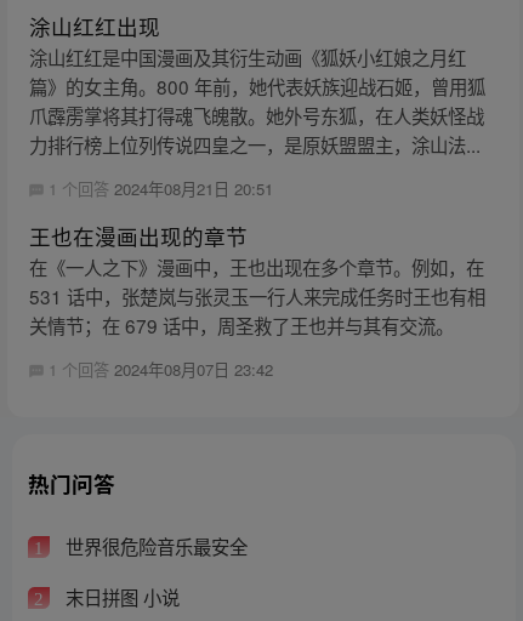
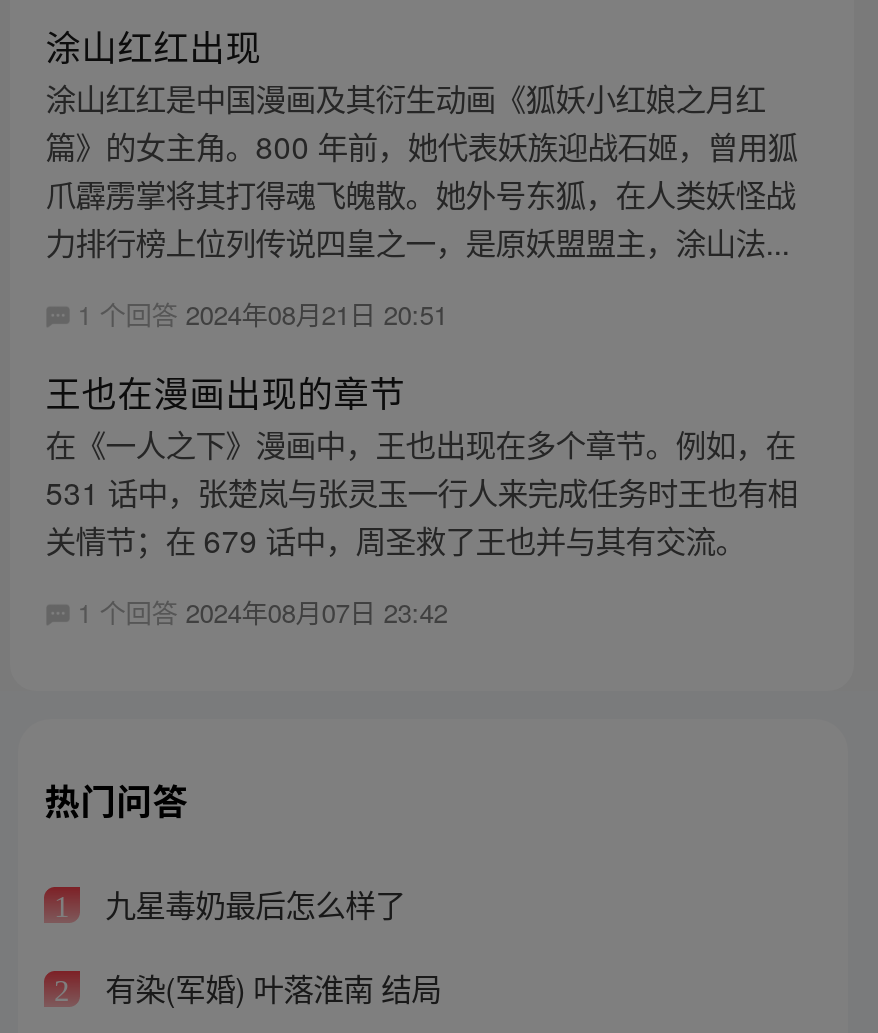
- 世界很危险音乐最安全
+ 九星毒奶最后怎么样了

- 末日拼图 小说
+ 有染(军婚) 叶落淮南 结局
